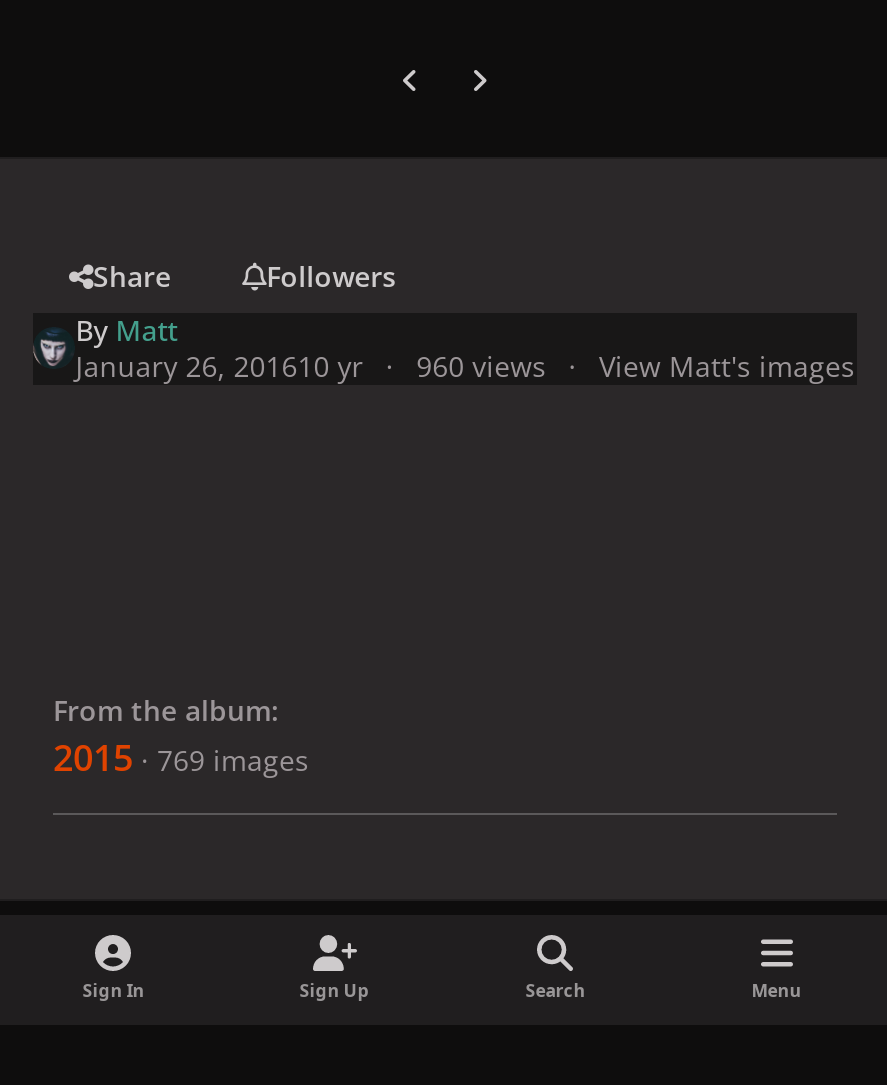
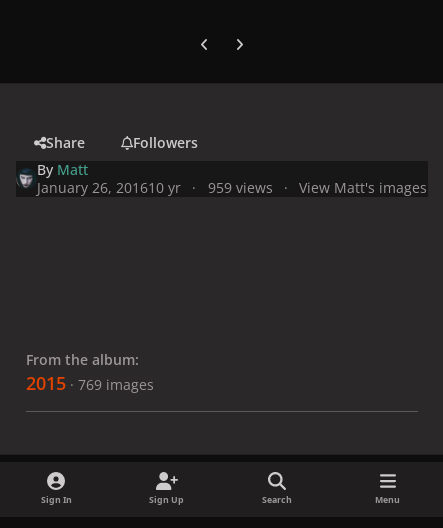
- January 26, 201610 yr 960 views View Matt's images
+ January 26, 201610 yr 959 views View Matt's images
